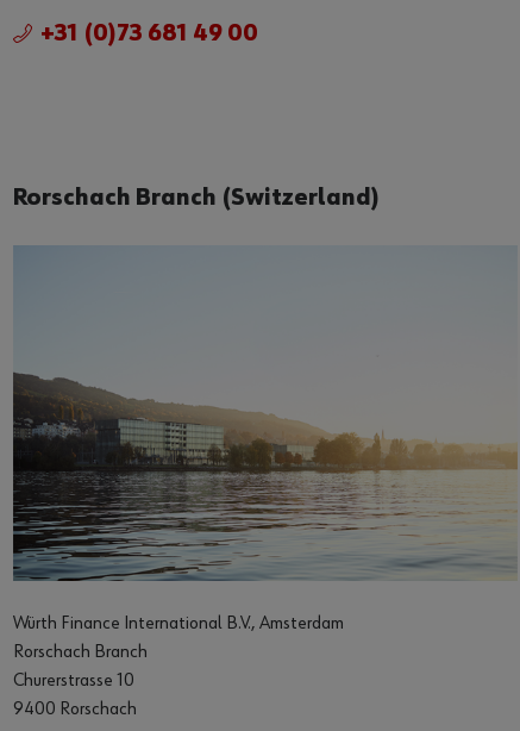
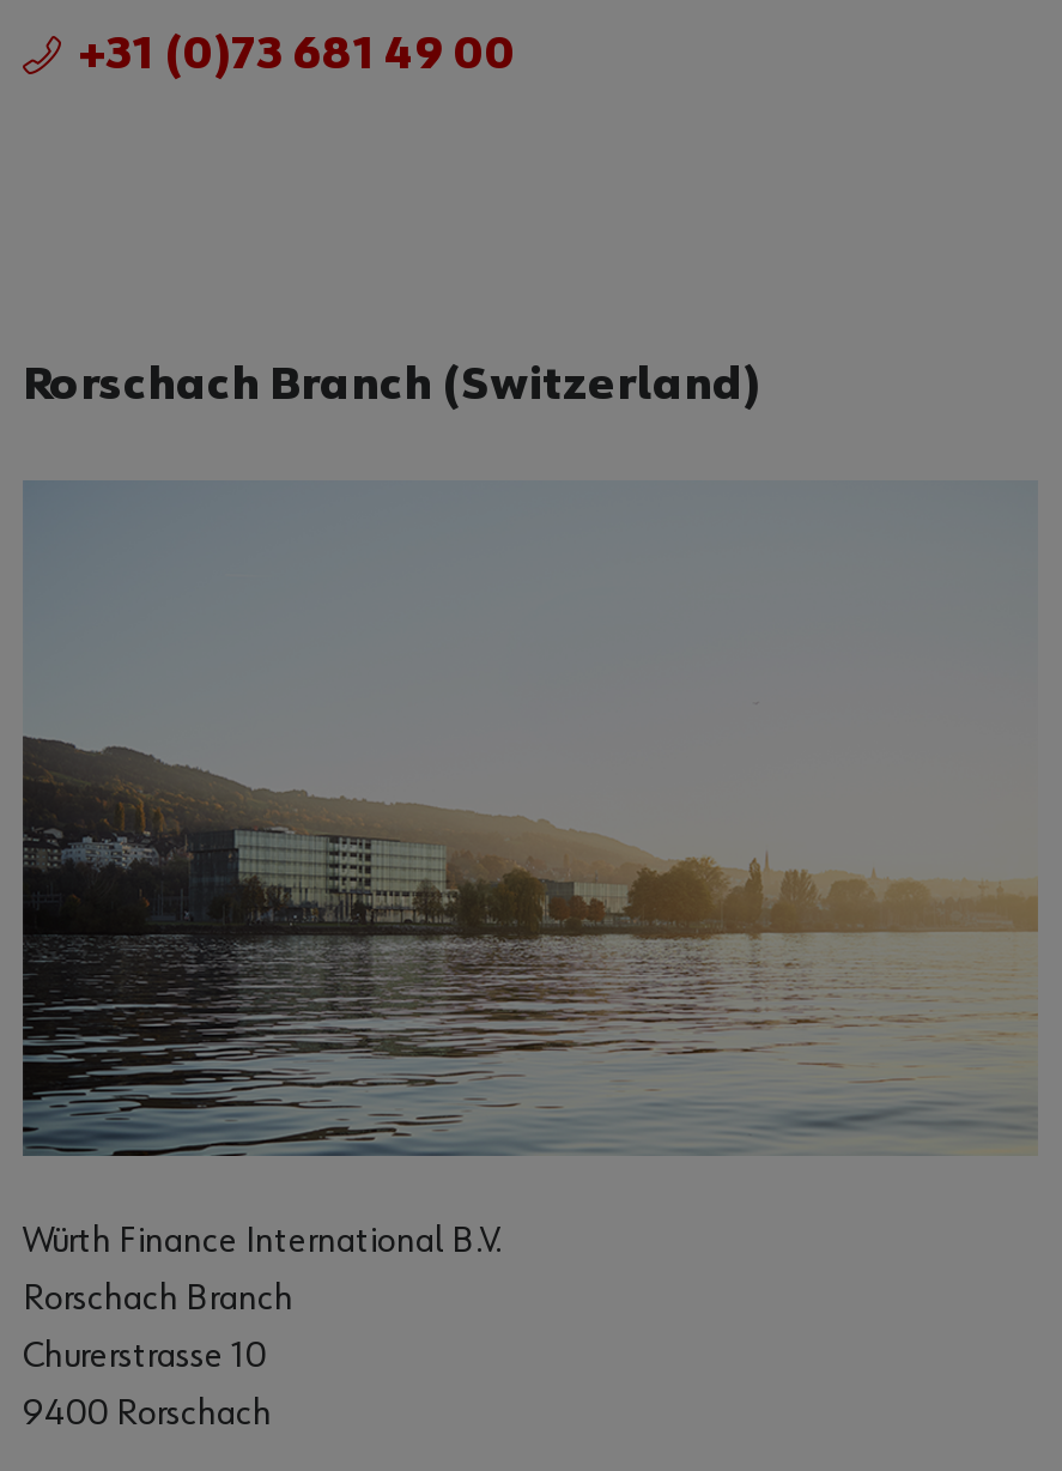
- Würth Finance International B.V., Amsterdam
+ Würth Finance International B.V.
